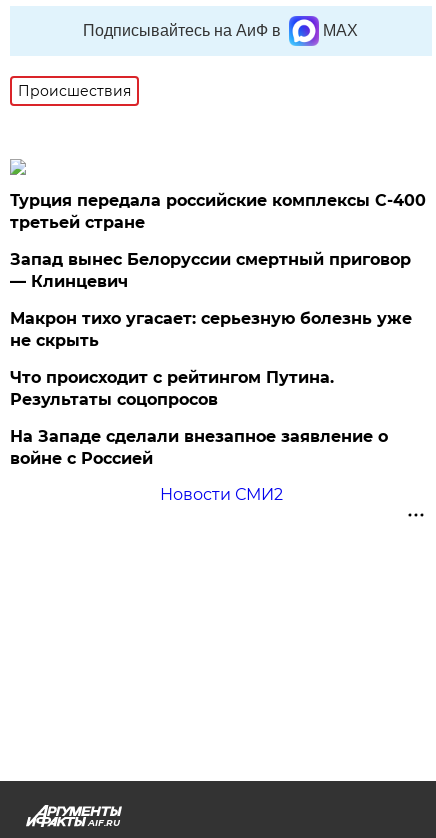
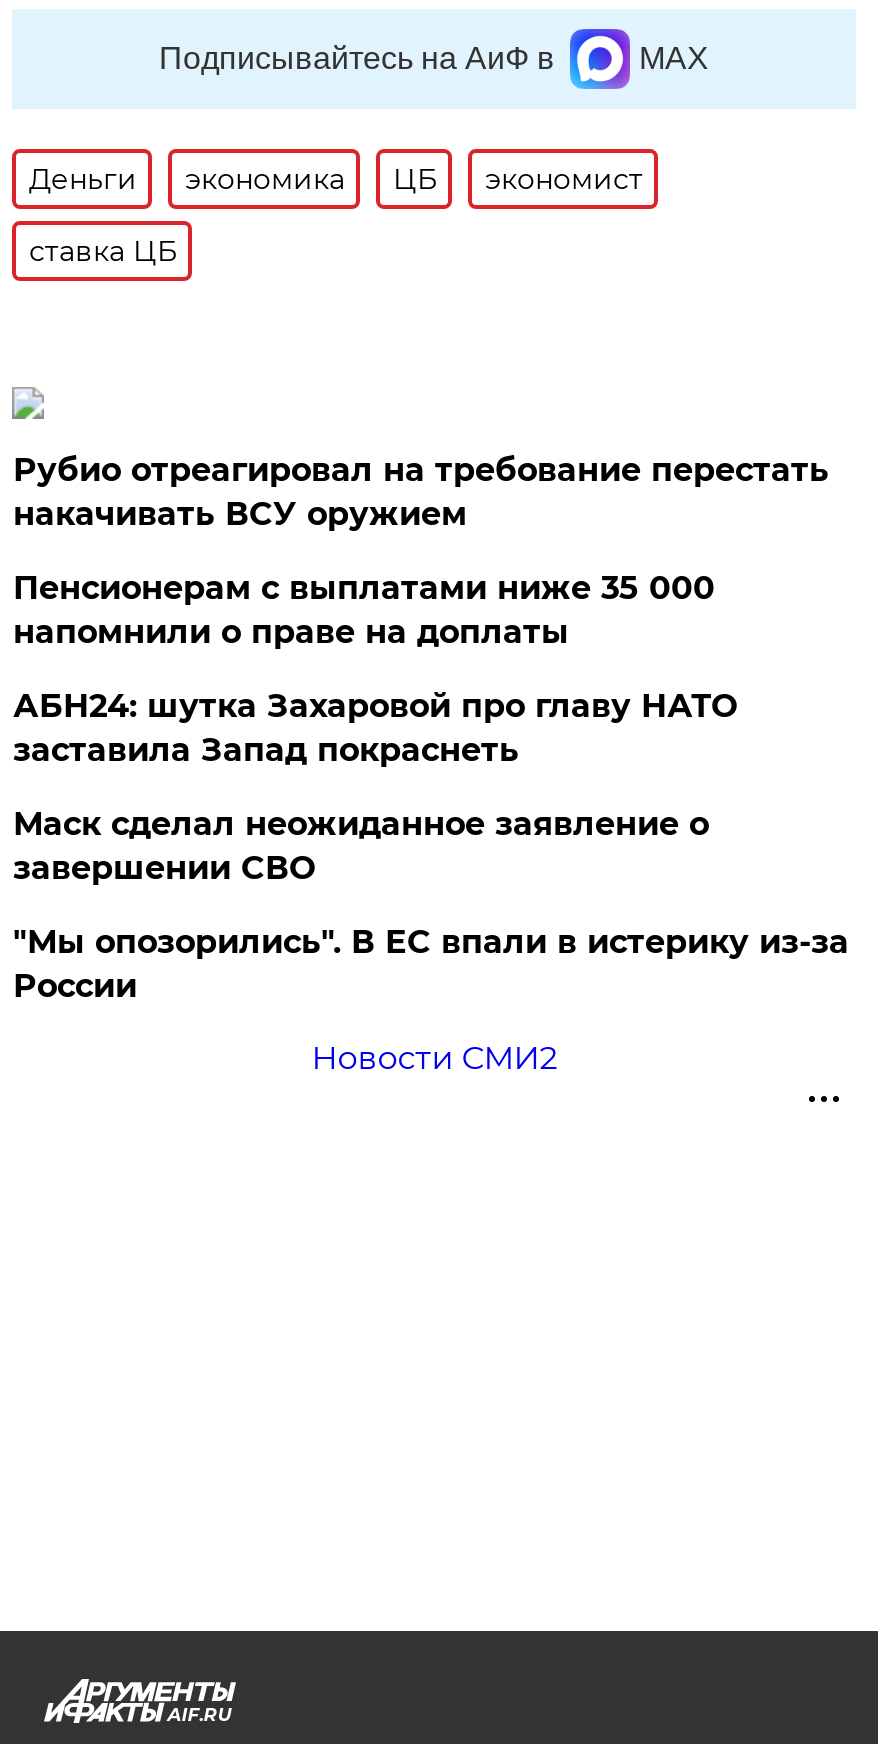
- Происшествия
+ Деньги
+ экономика
+ ЦБ
+ экономист
+ ставка ЦБ

- Турция передала российские комплексы С-400
- третьей стране
- Запад вынес Белоруссии смертный приговор
- — Клинцевич
- Макрон тихо угасает: серьезную болезнь уже
- не скрыть
- Что происходит с рейтингом Путина.
- Результаты соцопросов
- На Западе сделали внезапное заявление о
- войне с Россией
+ Рубио отреагировал на требование перестать
+ накачивать ВСУ оружием
+ Пенсионерам с выплатами ниже 35 000
+ напомнили о праве на доплаты
+ АБН24: шутка Захаровой про главу НАТО
+ заставила Запад покраснеть
+ Маск сделал неожиданное заявление о
+ завершении СВО
+ "Мы опозорились". В ЕС впали в истерику из-за
+ России
